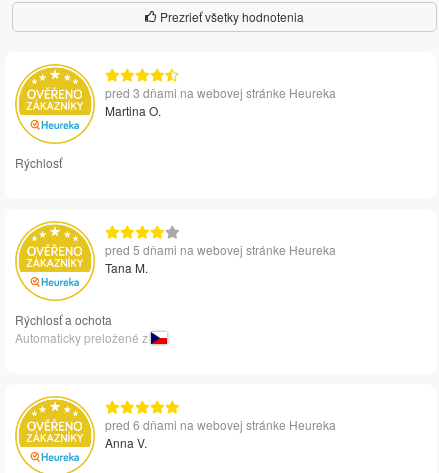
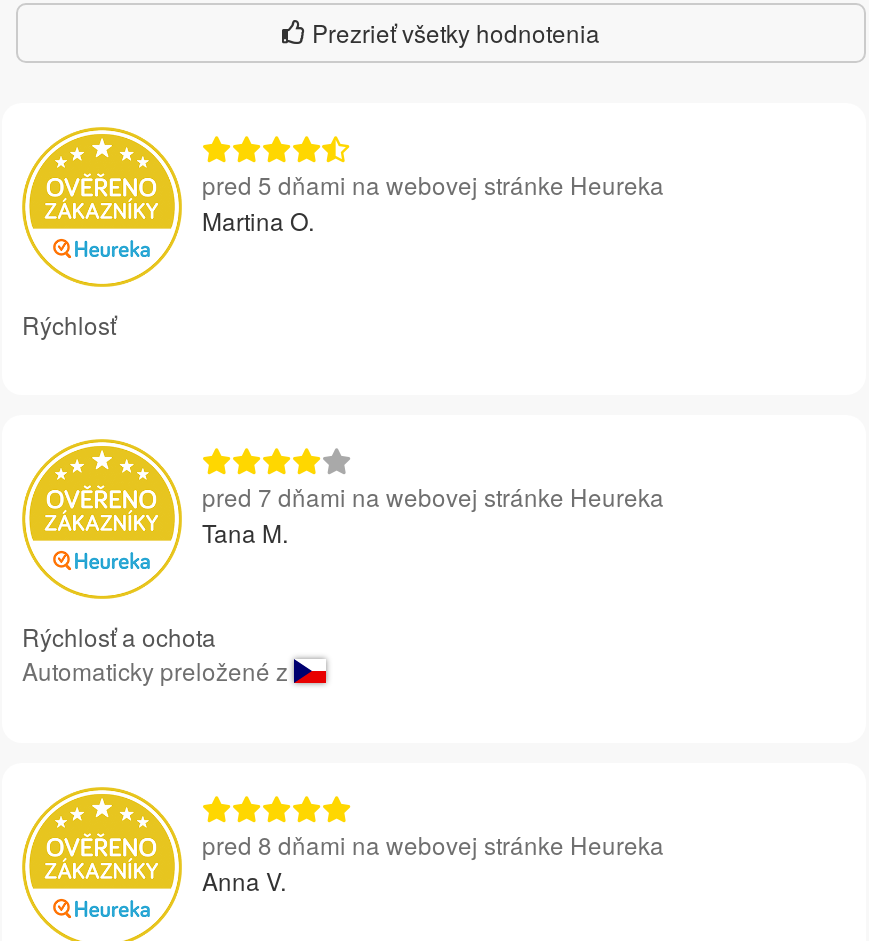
- pred 3 dňami na webovej stránke Heureka

+ pred 7 dňami na webovej stránke Heureka

moved up: pred 5 dňami na webovej stránke Heureka

- pred 6 dňami na webovej stránke Heureka
+ pred 8 dňami na webovej stránke Heureka
